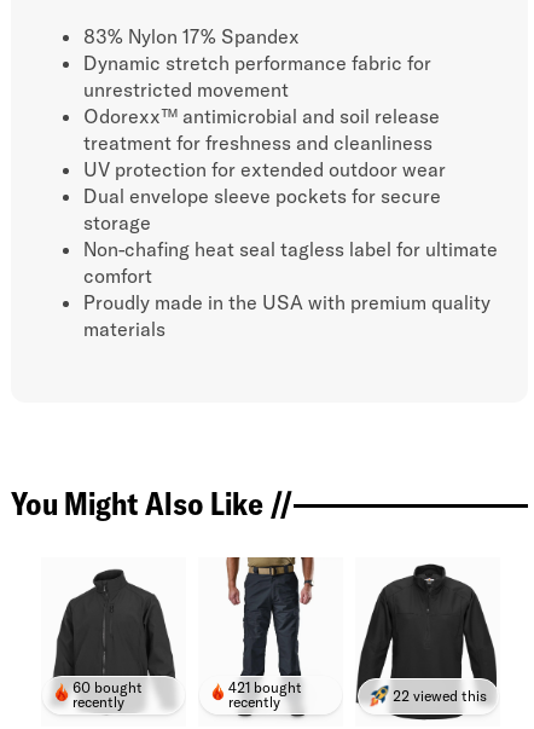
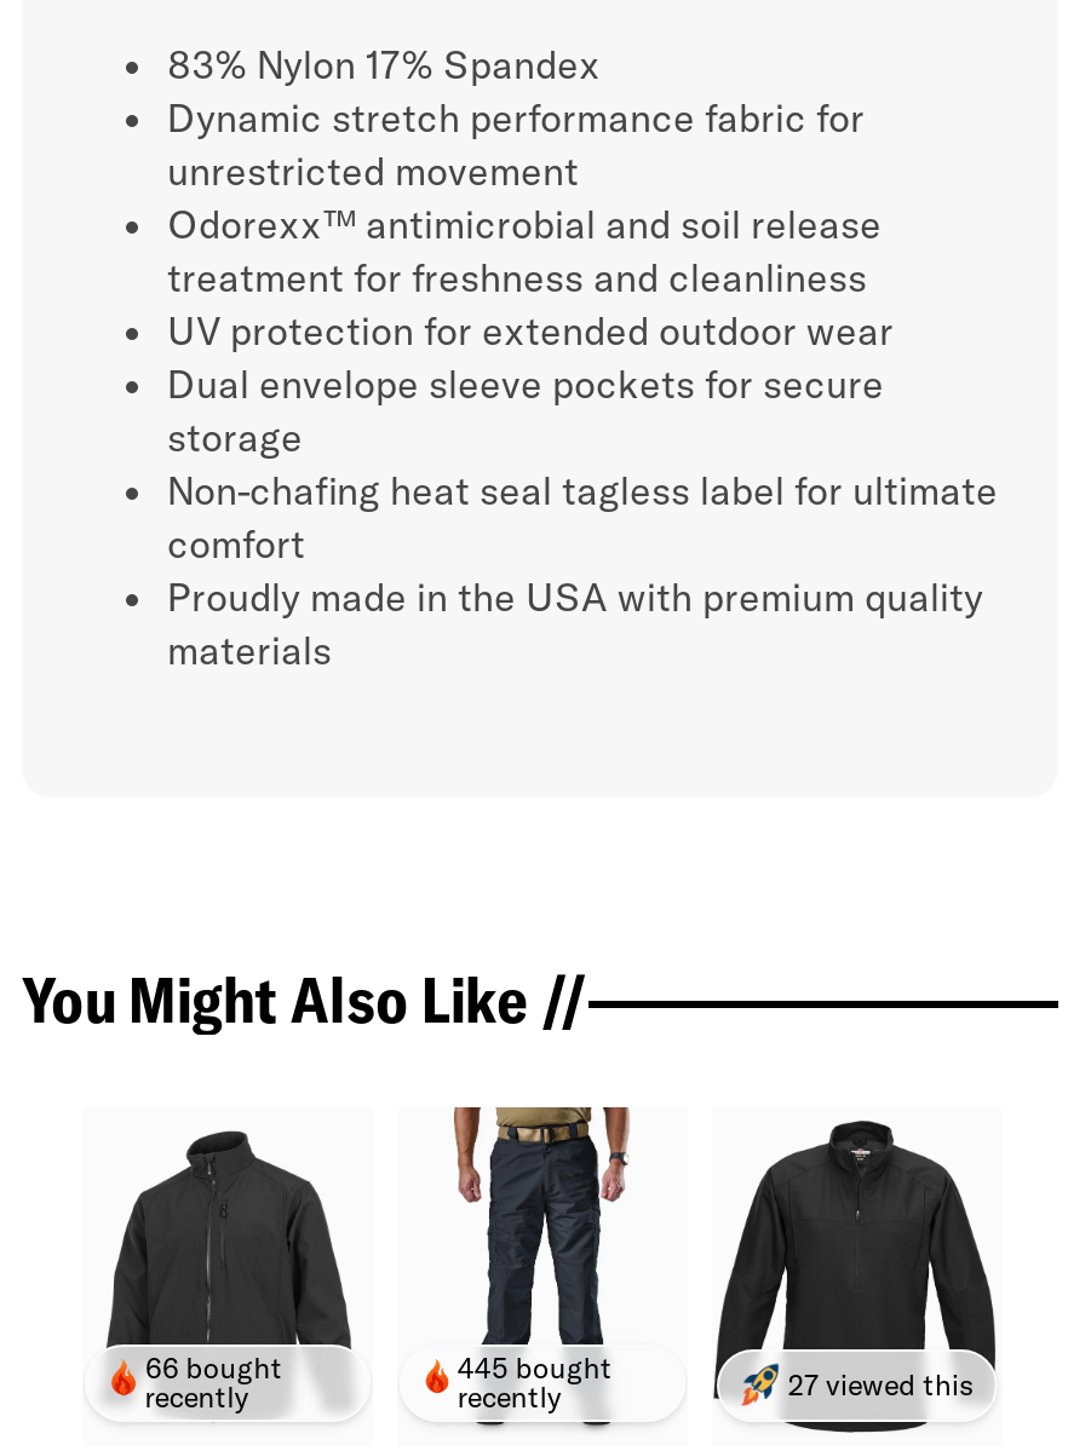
- 60 bought
+ 66 bought

- 421 bought
+ 445 bought

- 22 viewed this
+ 27 viewed this
